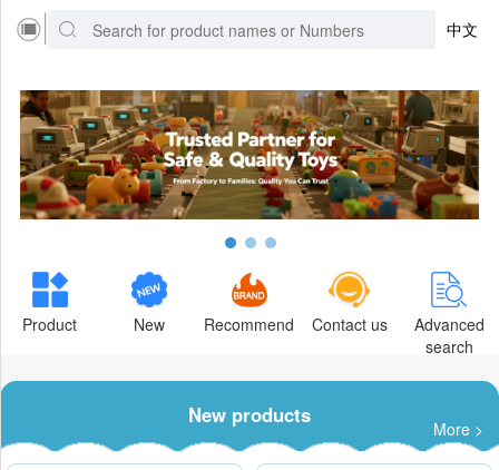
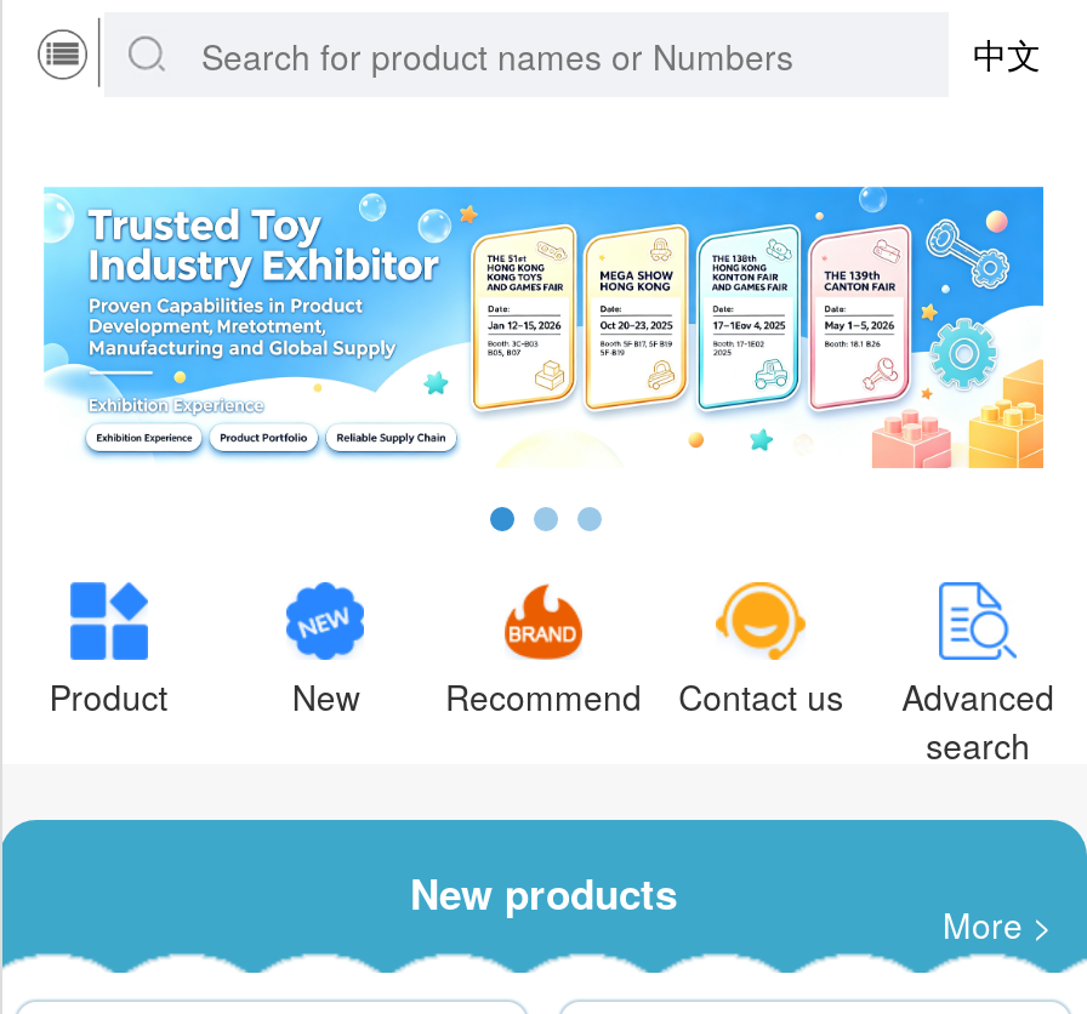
- [image]
+ [image]
